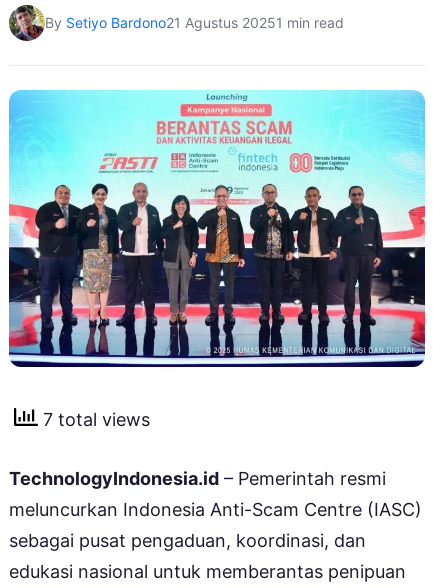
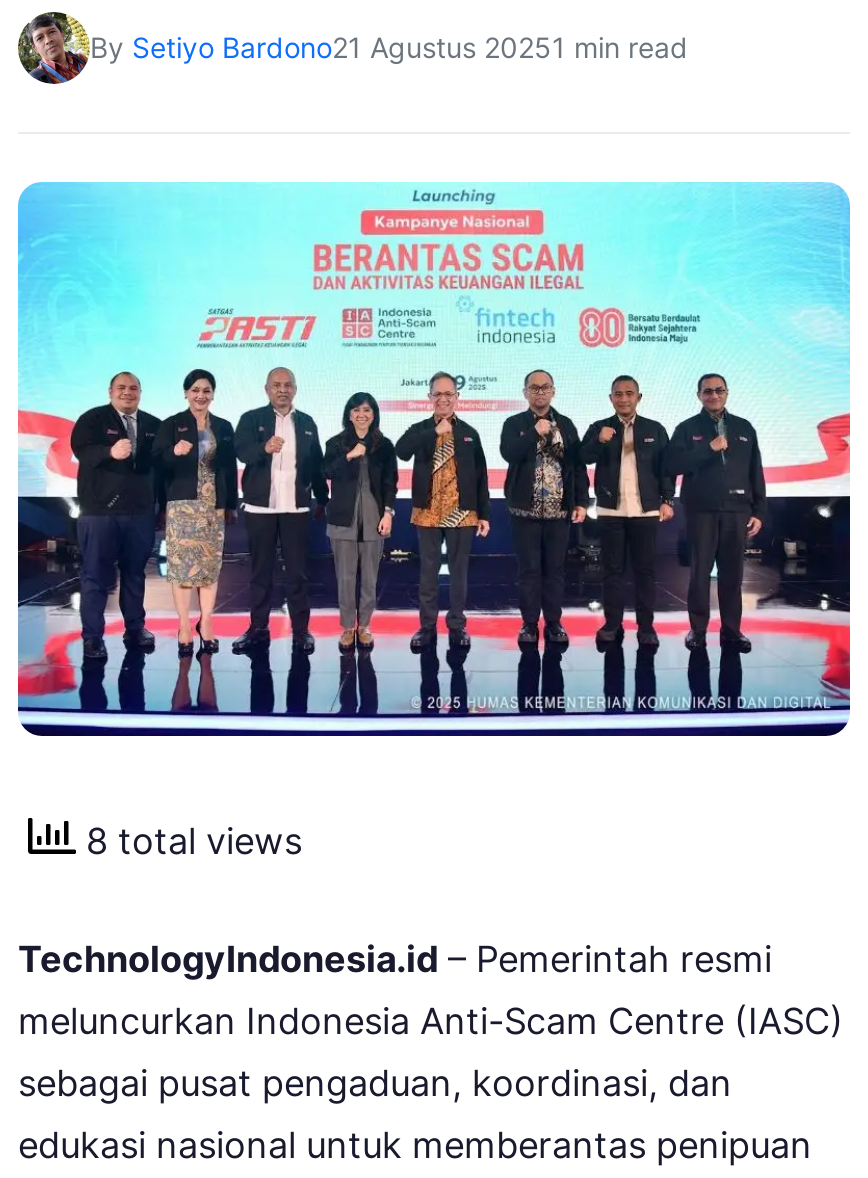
- 7 total views
+ 8 total views
